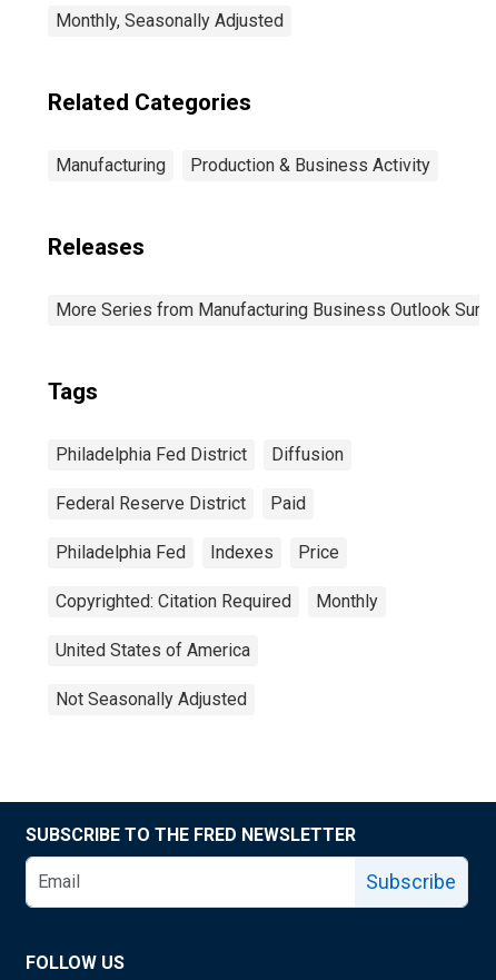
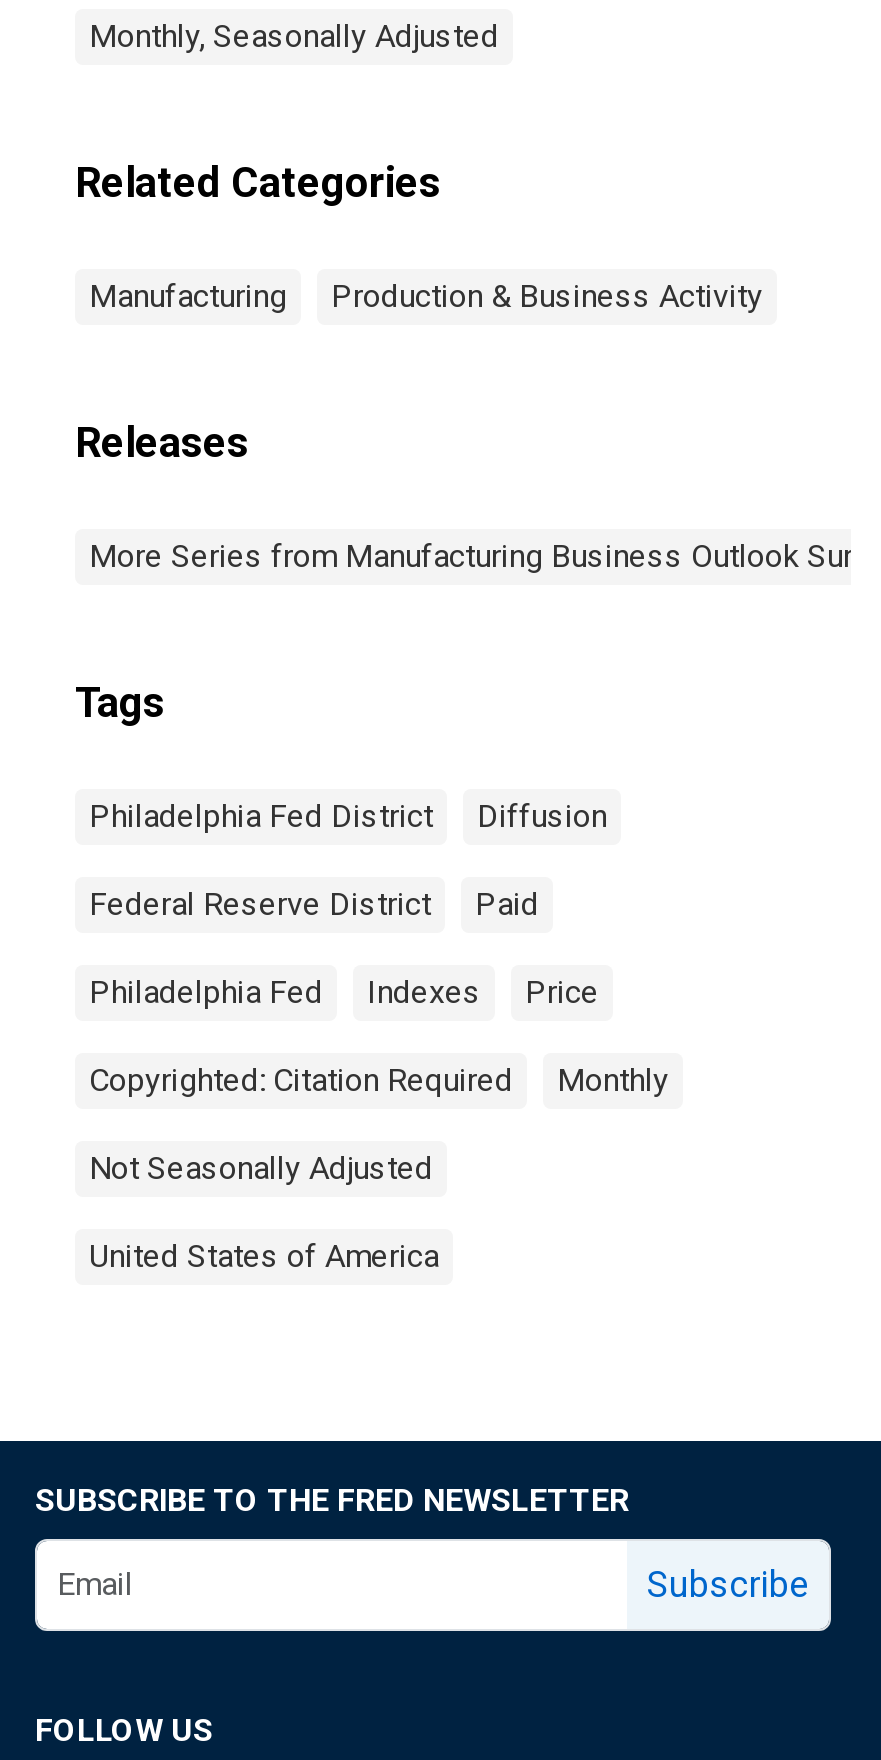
moved down: United States of America

moved up: Not Seasonally Adjusted
